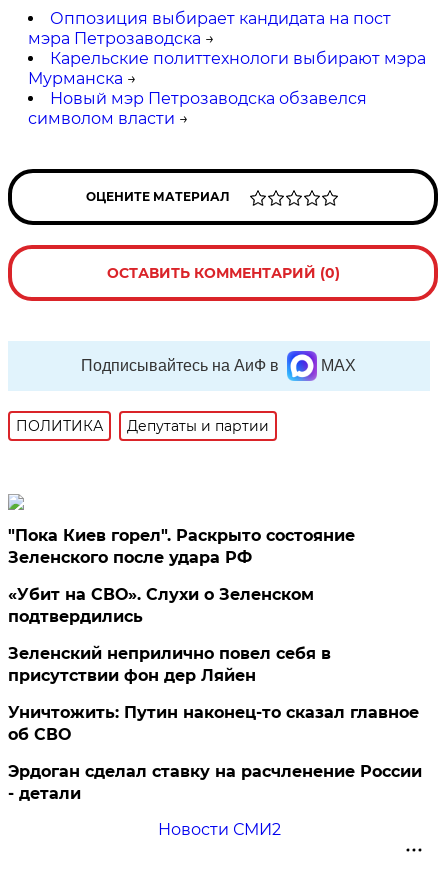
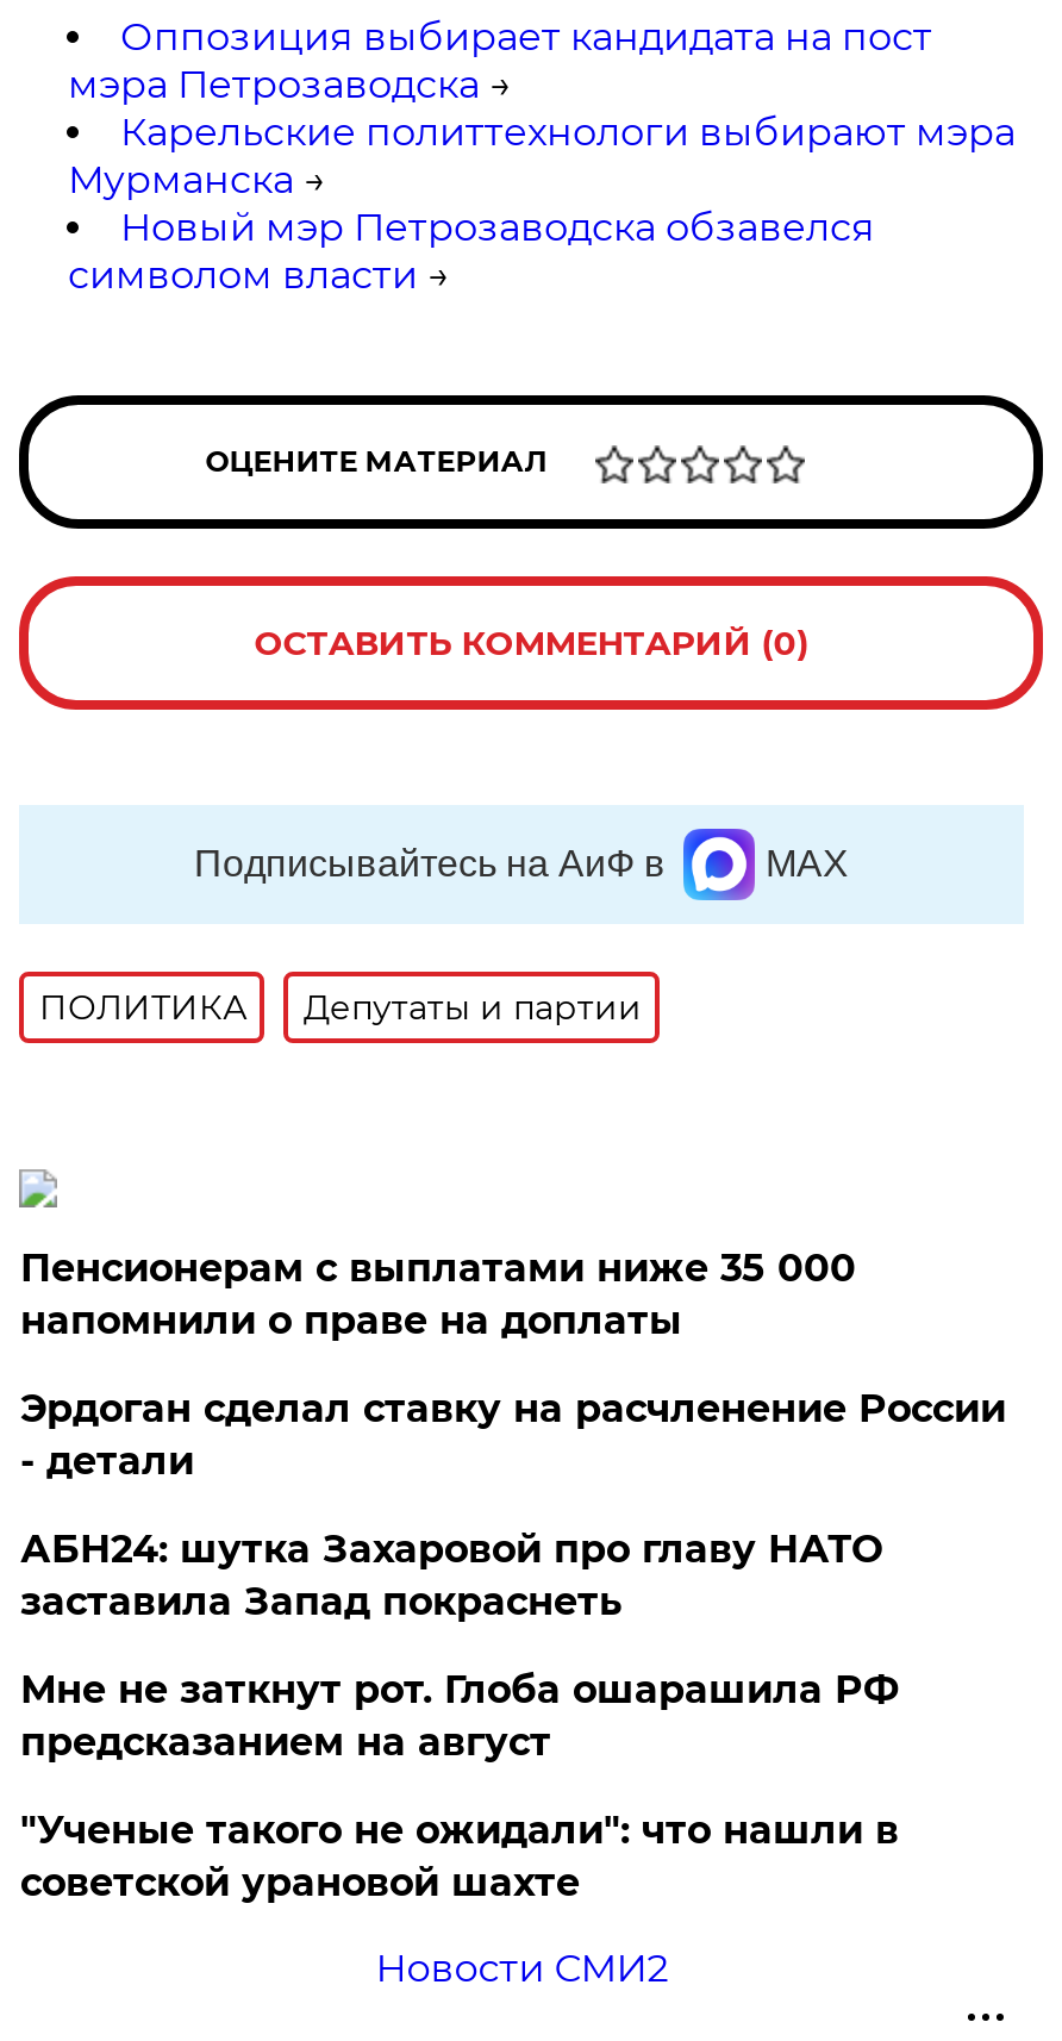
- "Пока Киев горел". Раскрыто состояние
- Зеленского после удара РФ
- «Убит на СВО». Слухи о Зеленском
- подтвердились
- Зеленский неприлично повел cебя в
- присутствии фон дер Ляйен
- Уничтожить: Путин наконец-то сказал главное
- об СВО
+ Пенсионерам с выплатами ниже 35 000
+ напомнили о праве на доплаты

moved up: Эрдоган сделал ставку на расчленение России | - детали

+ АБН24: шутка Захаровой про главу НАТО
+ заставила Запад покраснеть
+ Мне не заткнут рот. Глоба ошарашила РФ
+ предсказанием на август
+ "Ученые такого не ожидали": что нашли в
+ советской урановой шахте
